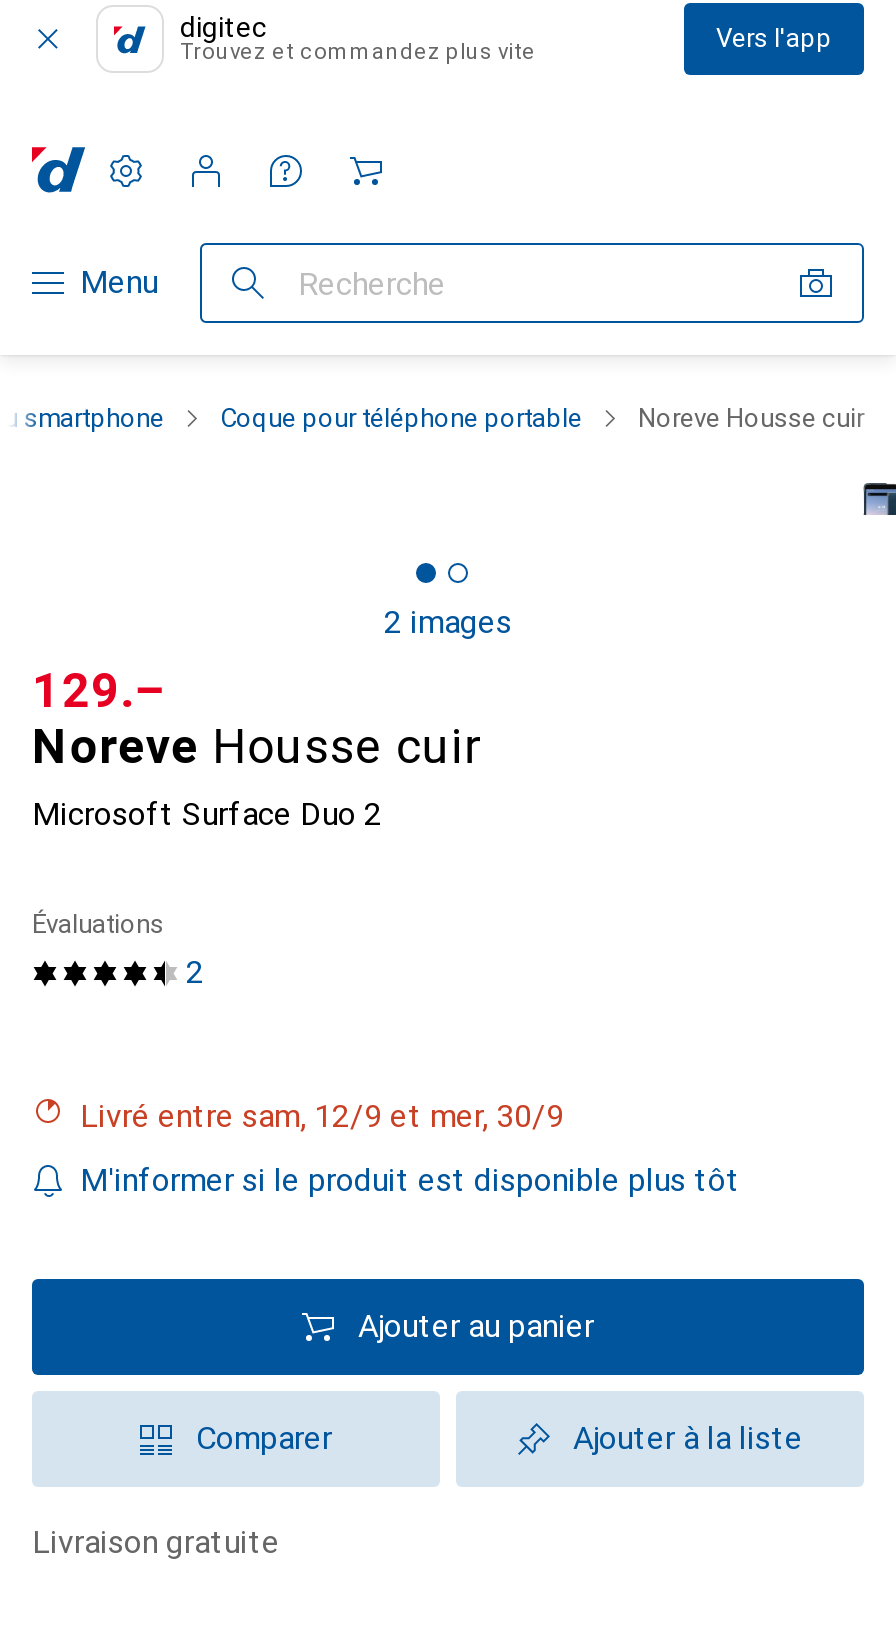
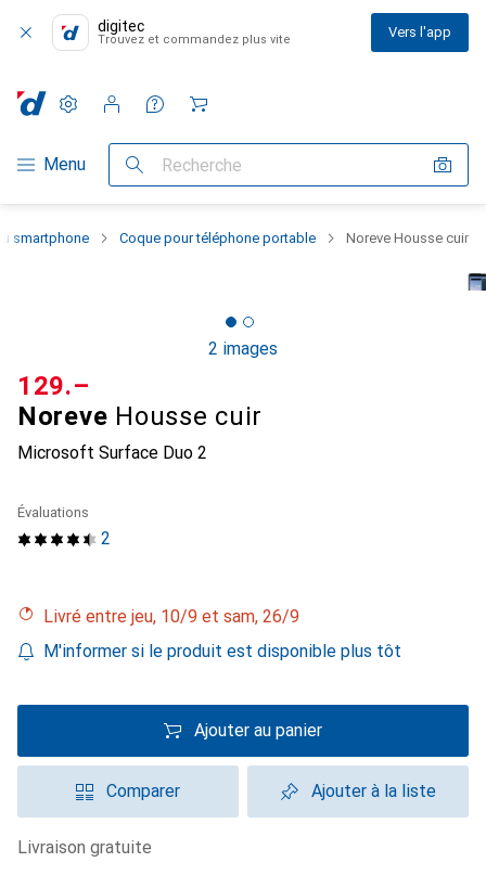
- Livré entre sam, 12/9 et mer, 30/9
+ Livré entre jeu, 10/9 et sam, 26/9
